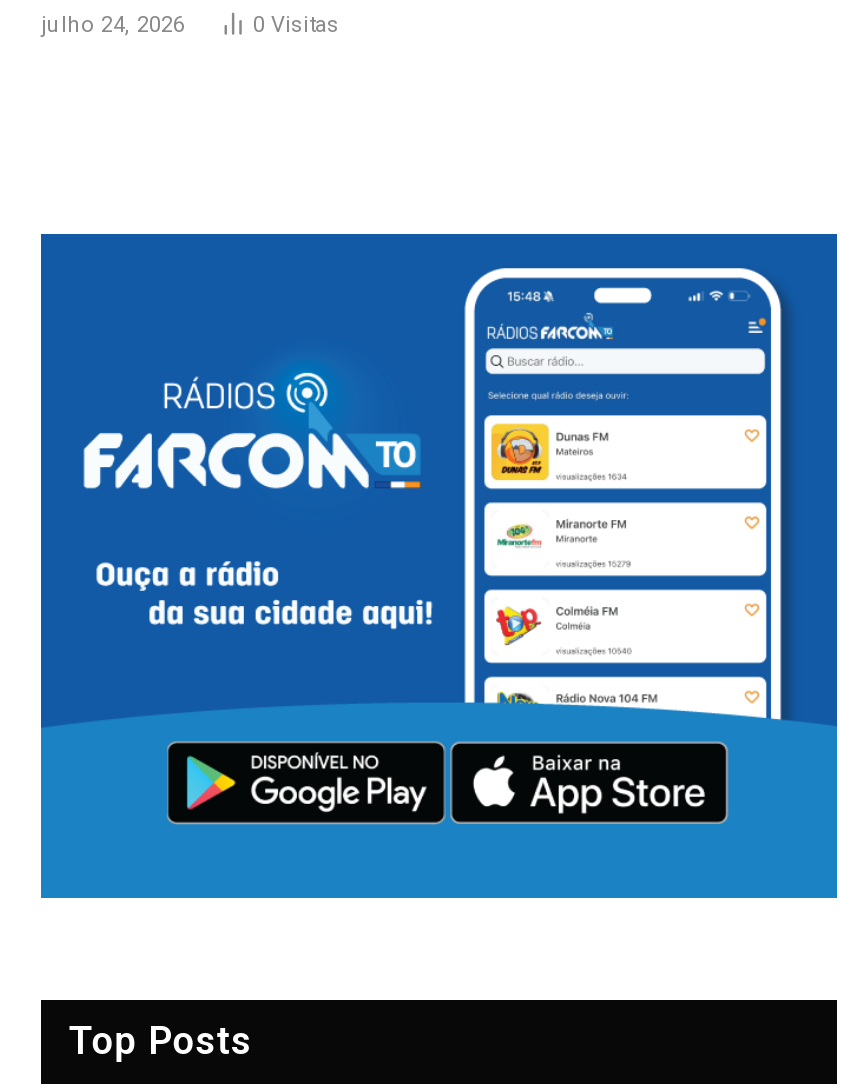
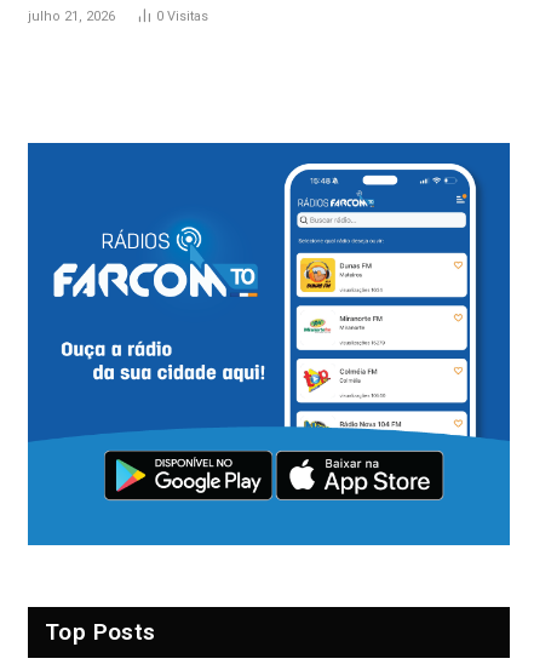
- julho 24, 2026
+ julho 21, 2026
